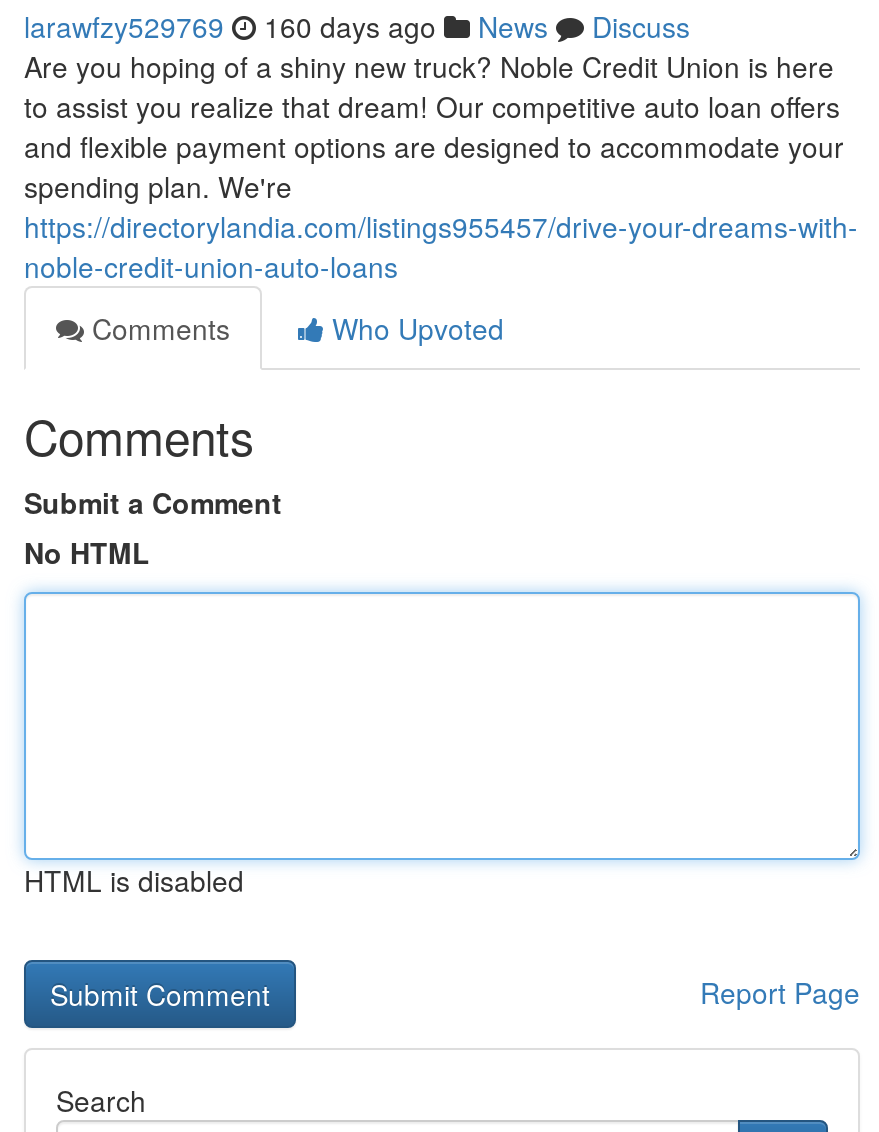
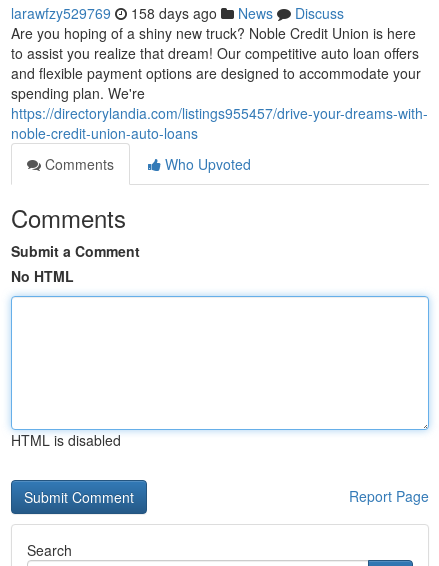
- larawfzy529769 160 days ago News Discuss
+ larawfzy529769 158 days ago News Discuss
